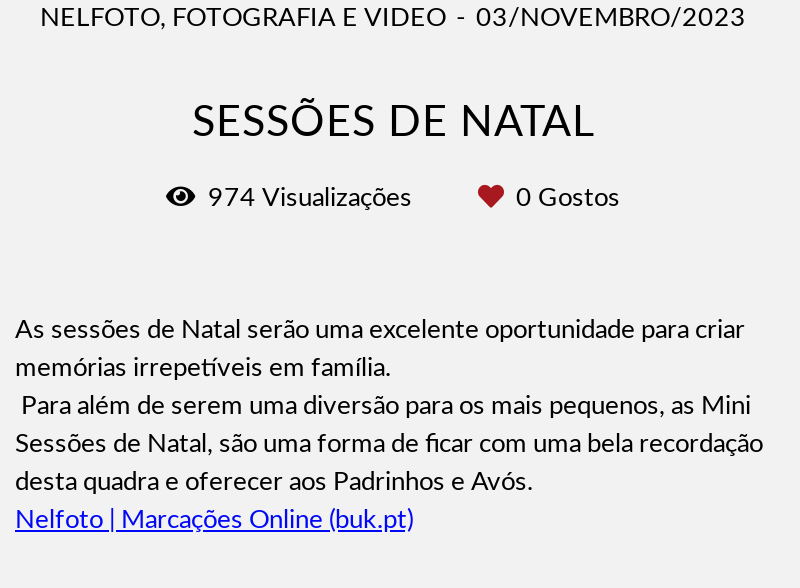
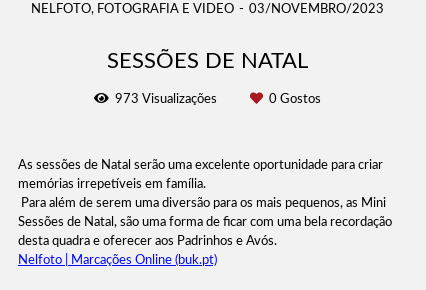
- 974 Visualizações
+ 973 Visualizações
